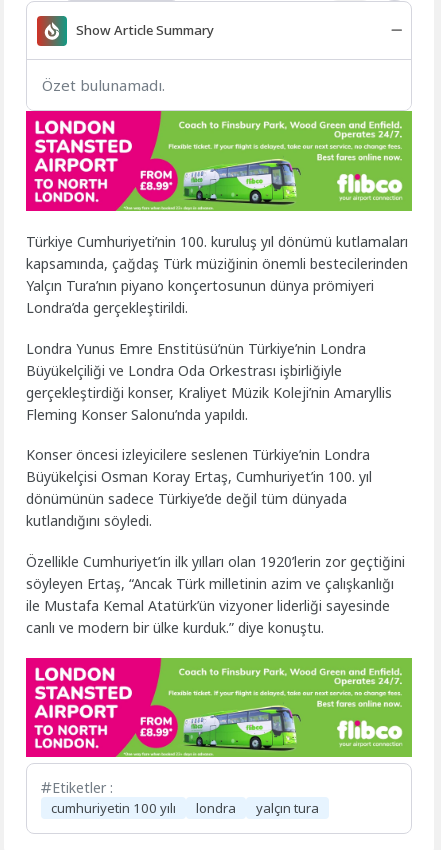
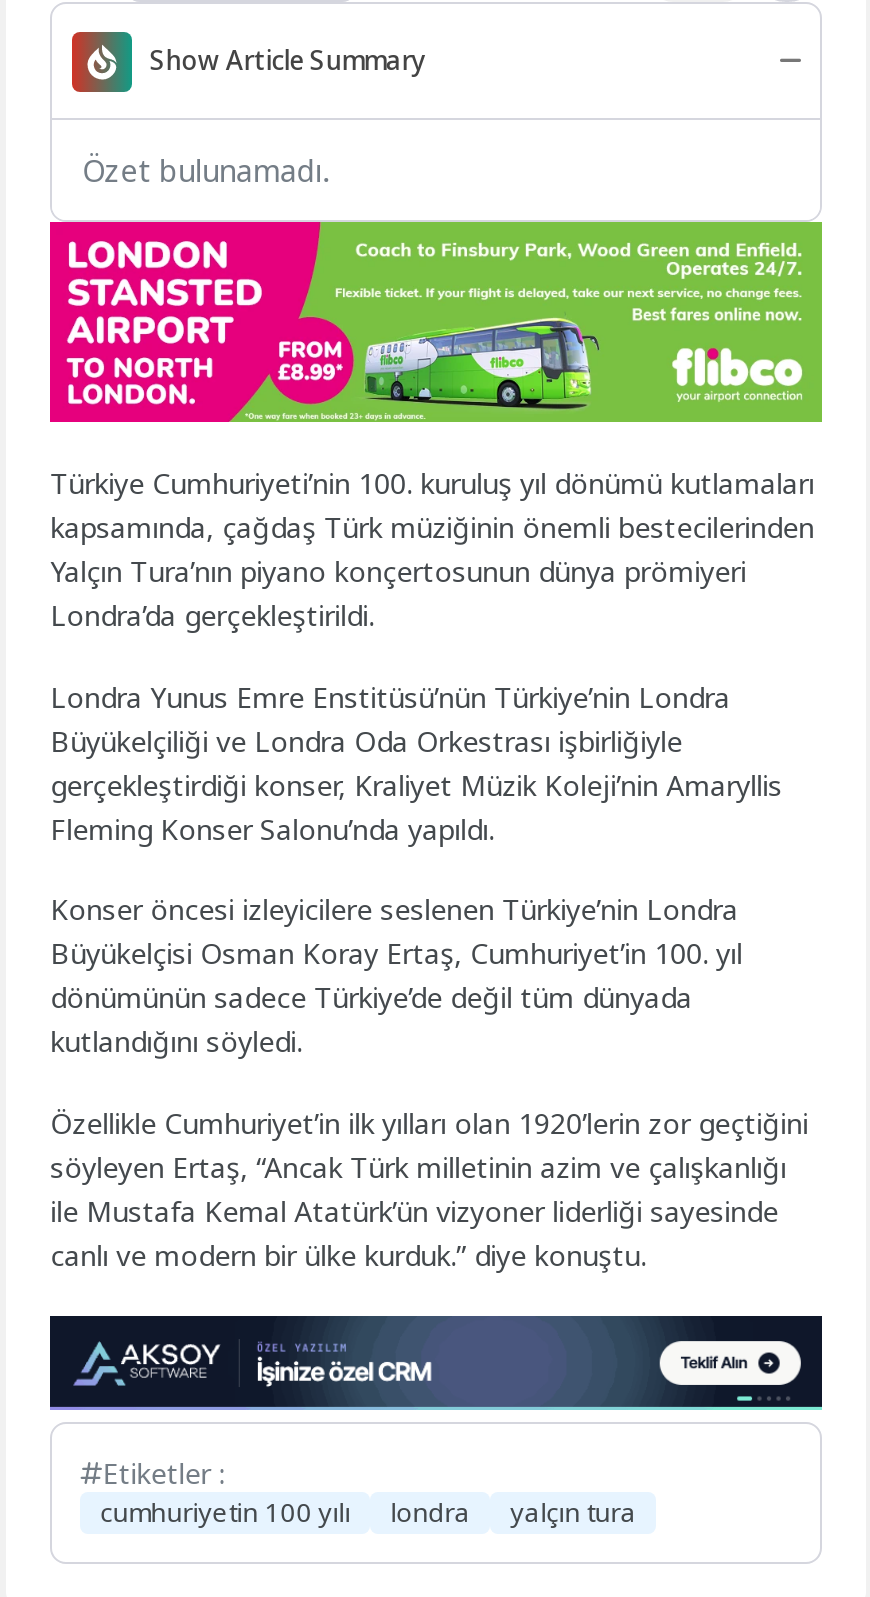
- [image]
+ [image]
